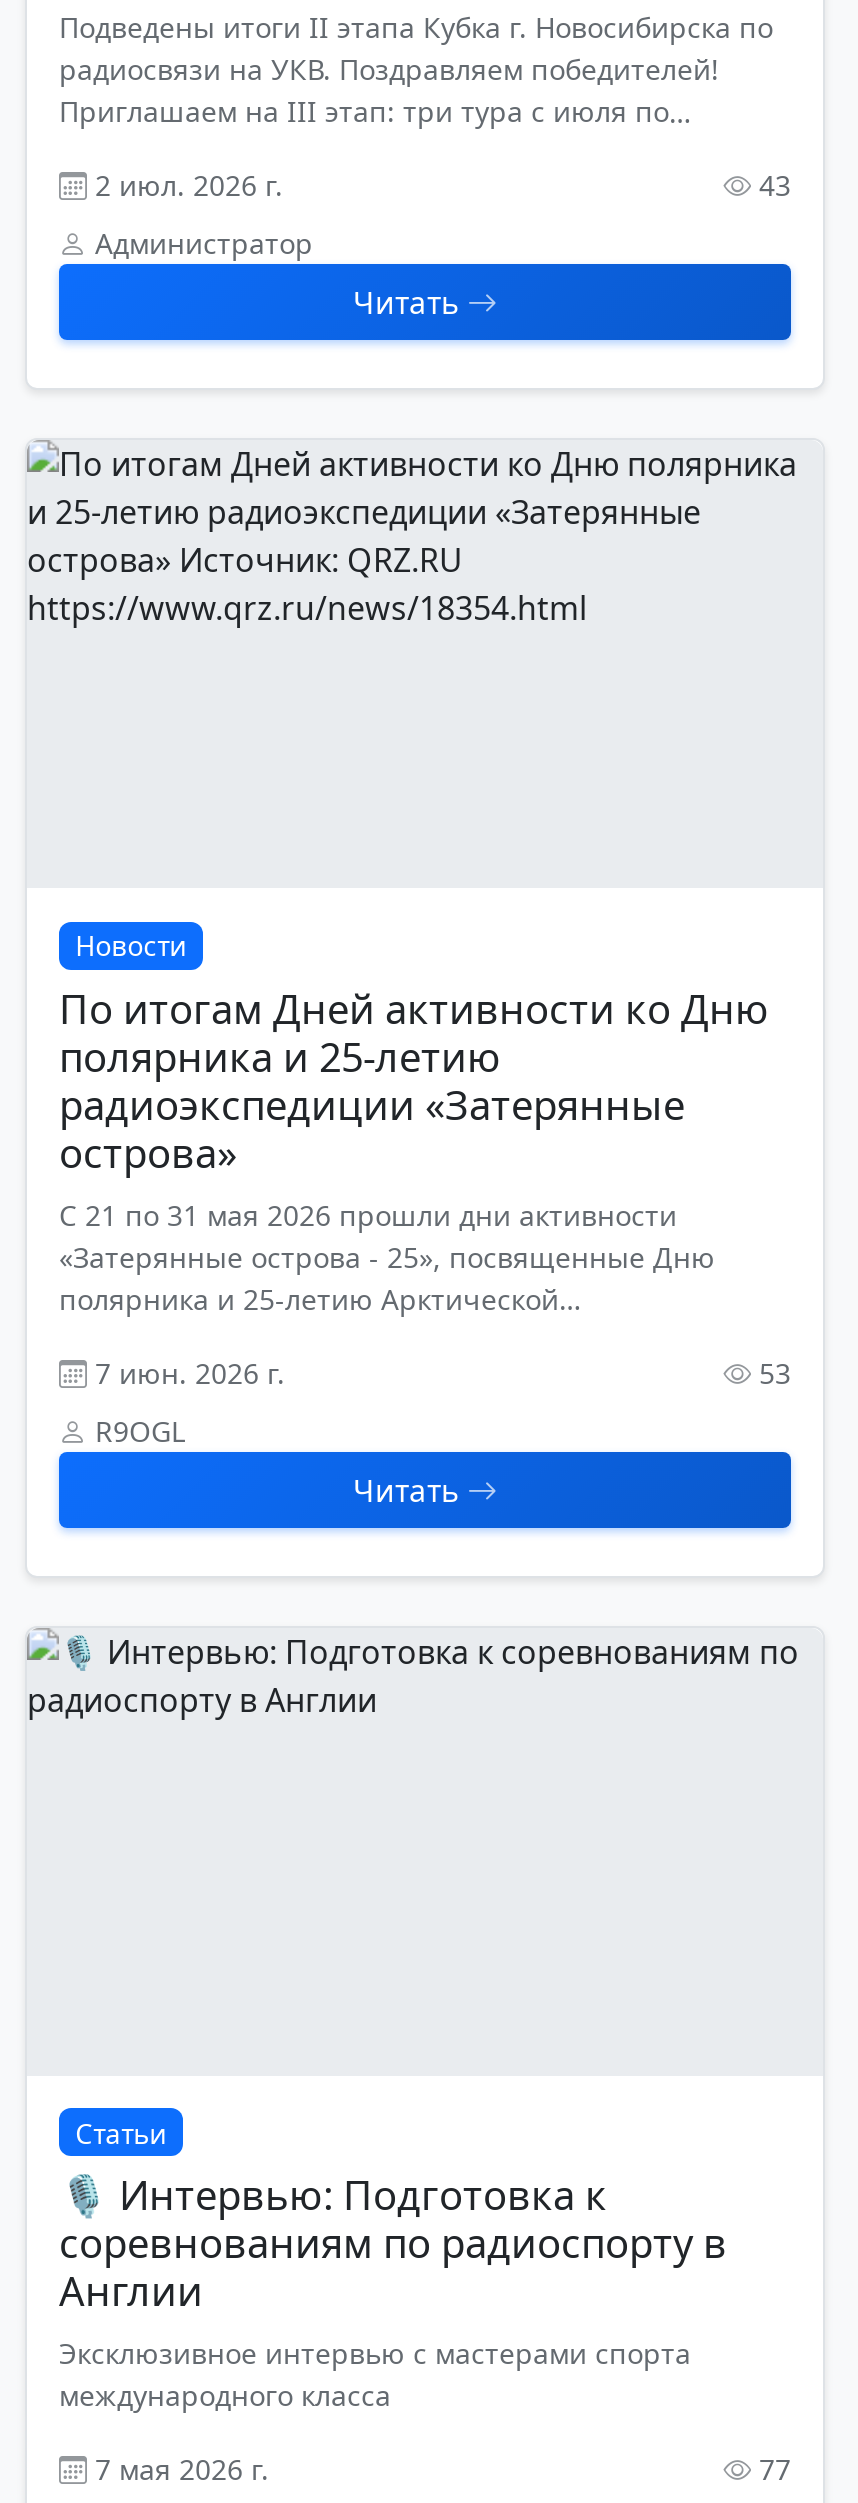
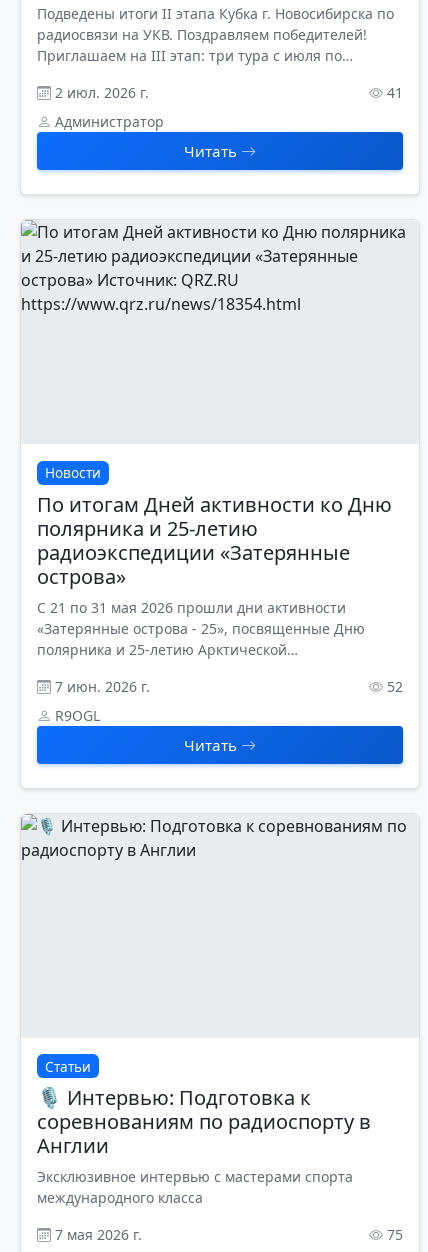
- 43
+ 41

- 53
+ 52

- 77
+ 75
